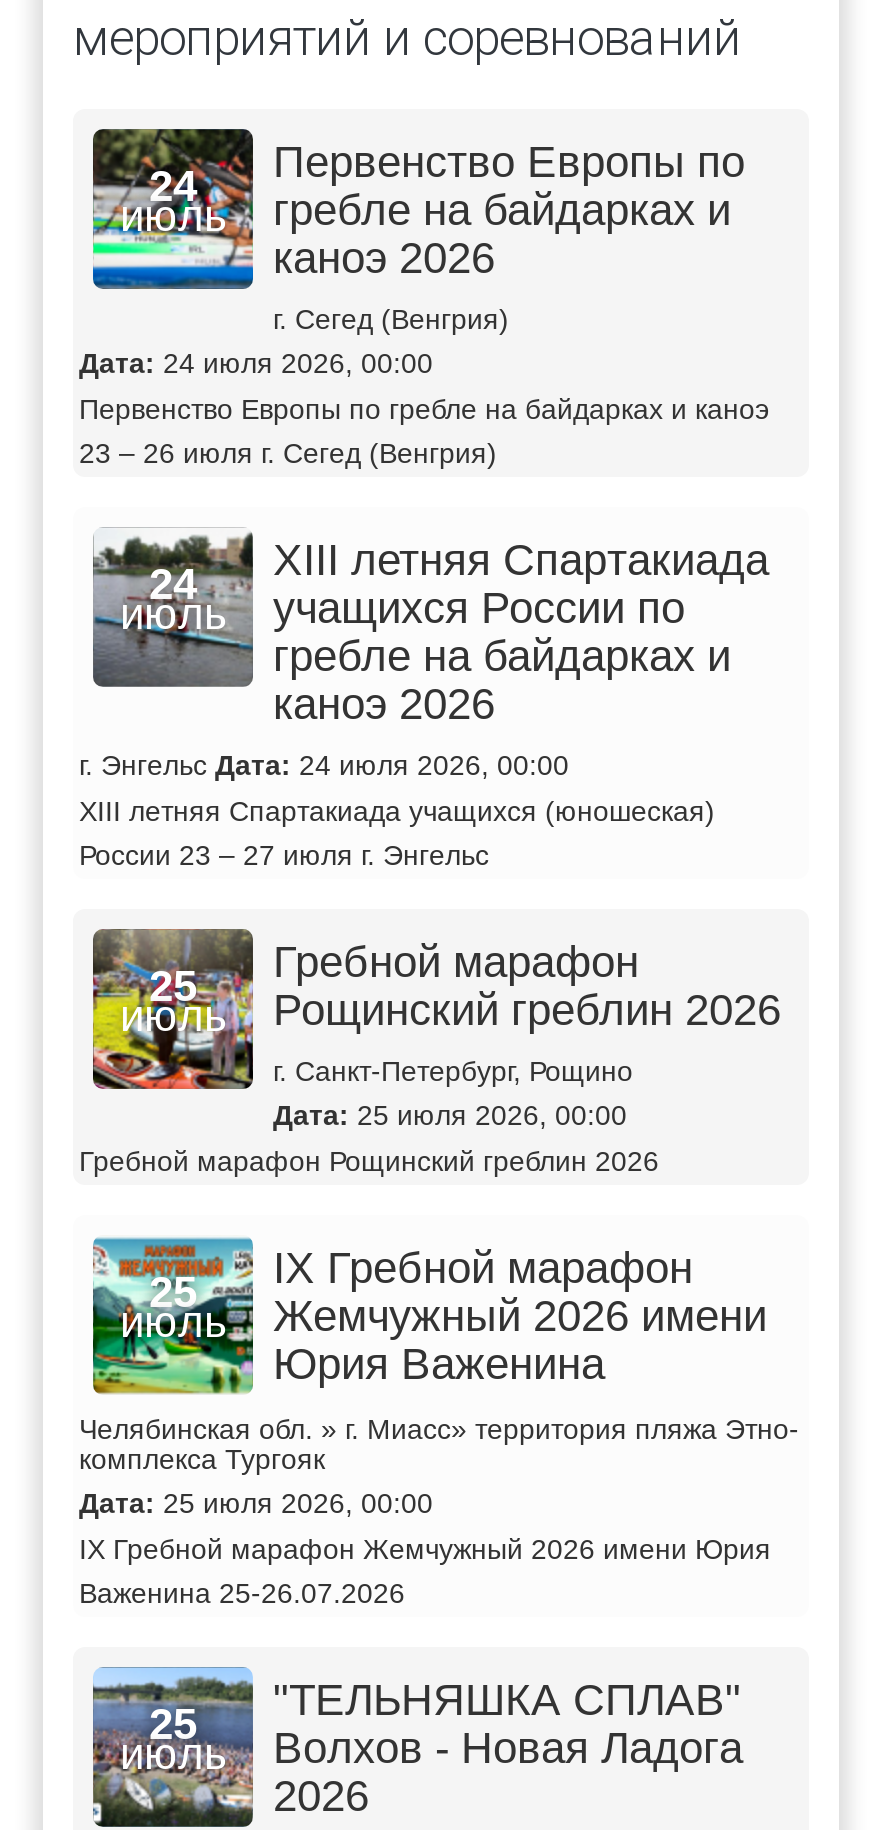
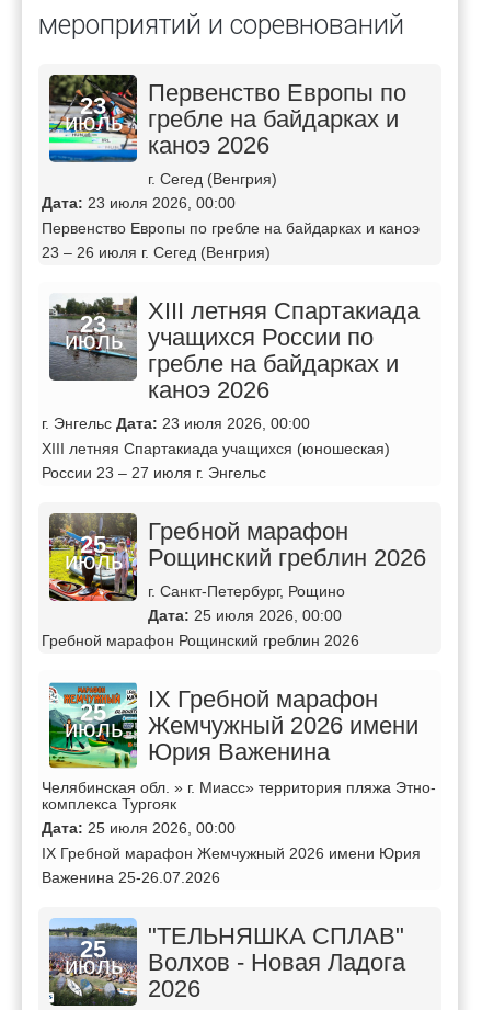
- 24
+ 23

- Дата: 24 июля 2026, 00:00
+ Дата: 23 июля 2026, 00:00

- 24
+ 23

- г. Энгельс Дата: 24 июля 2026, 00:00
+ г. Энгельс Дата: 23 июля 2026, 00:00
